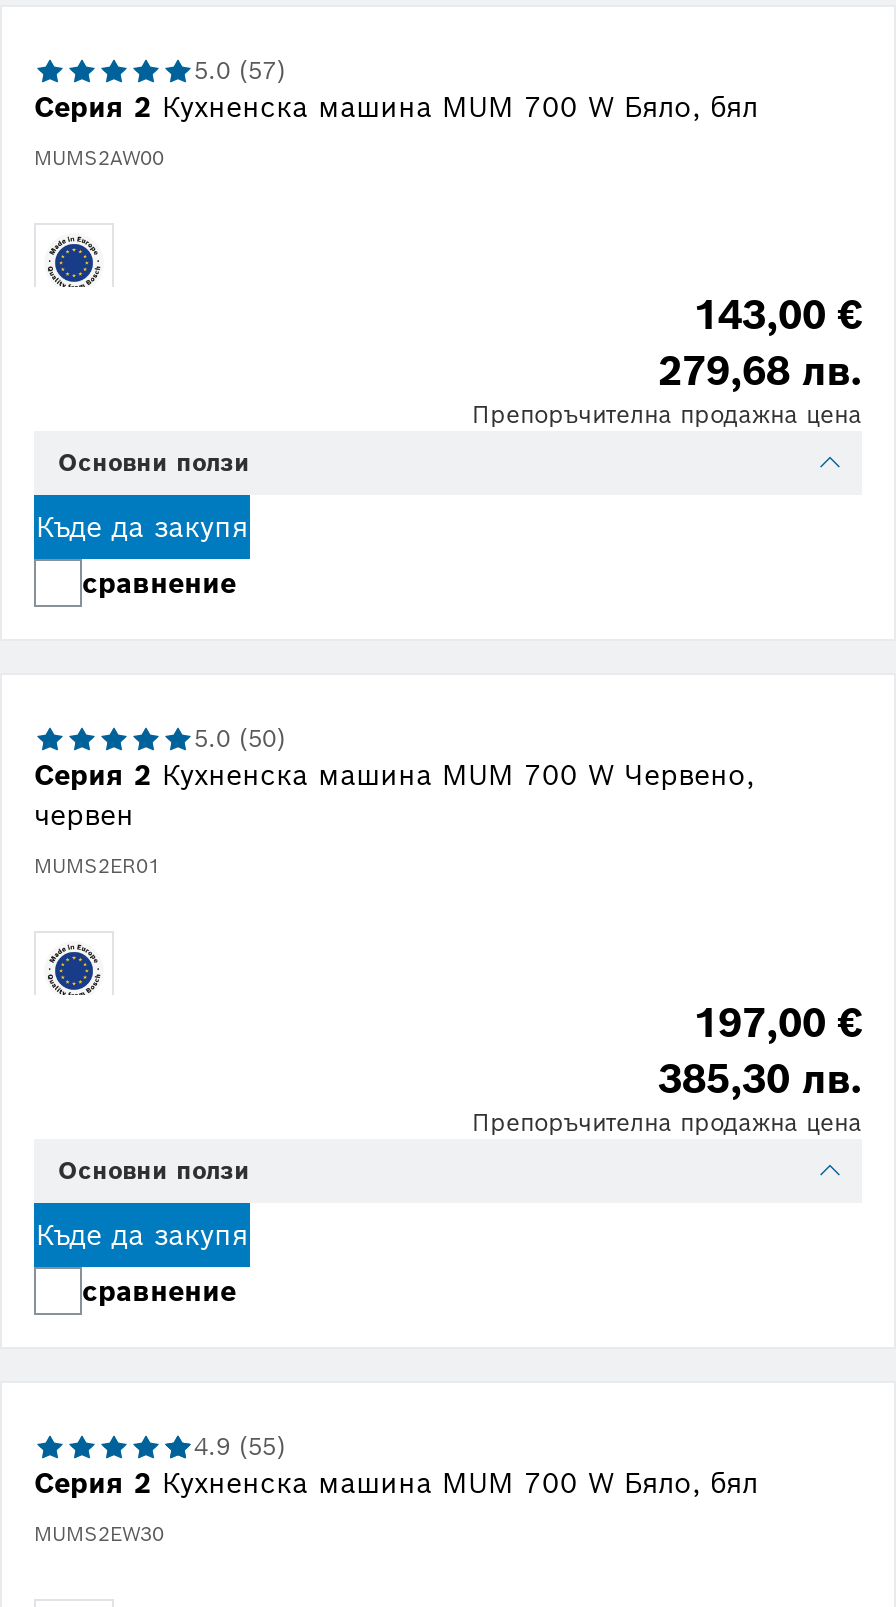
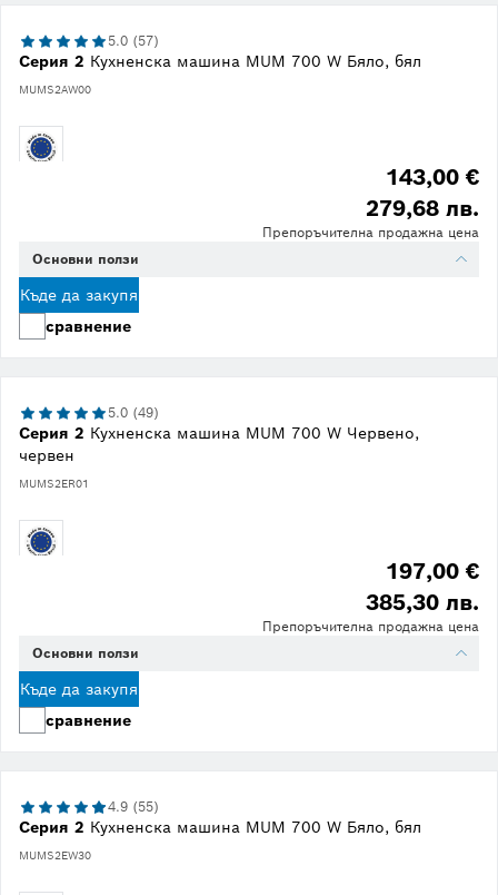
- 5.0 (50)
+ 5.0 (49)
